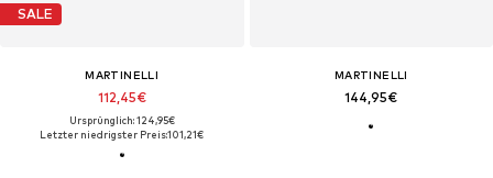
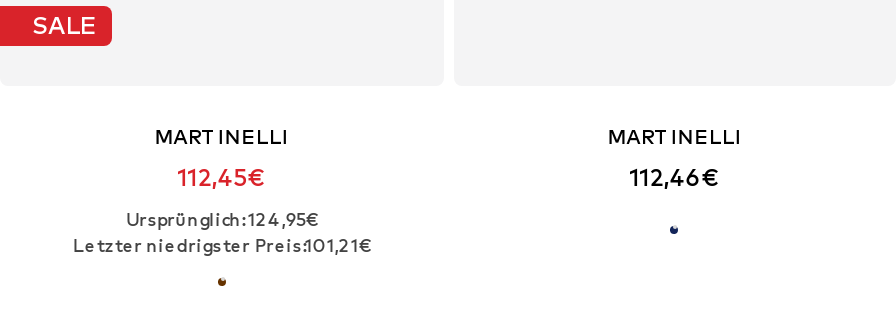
- 144,95€
+ 112,46€
